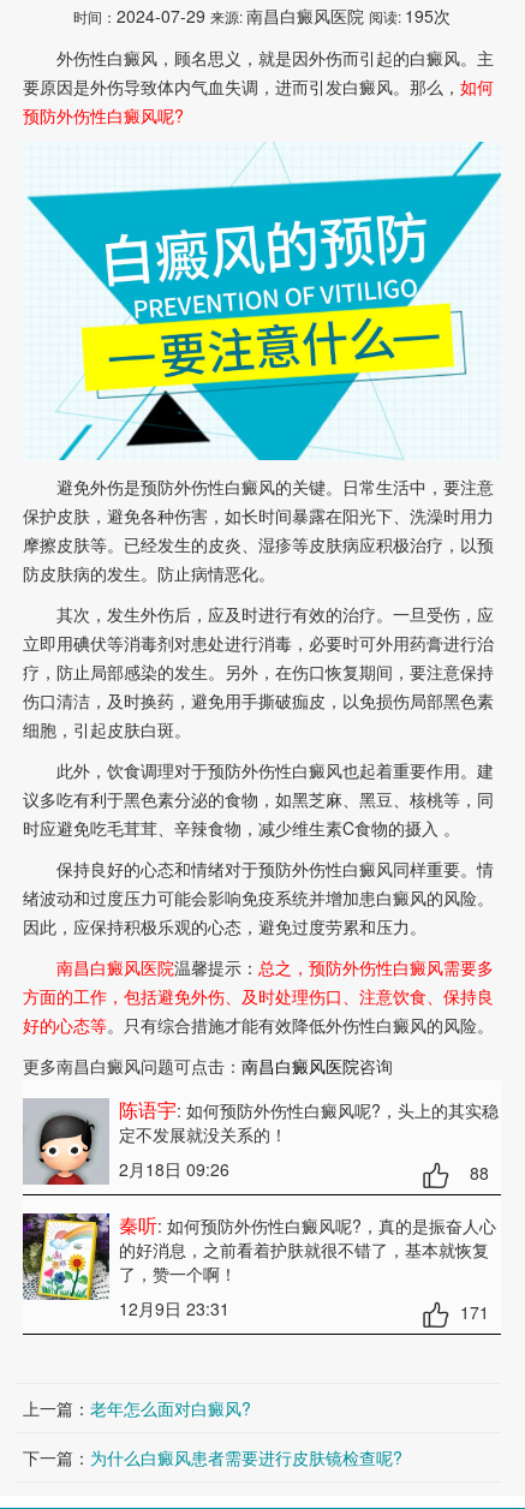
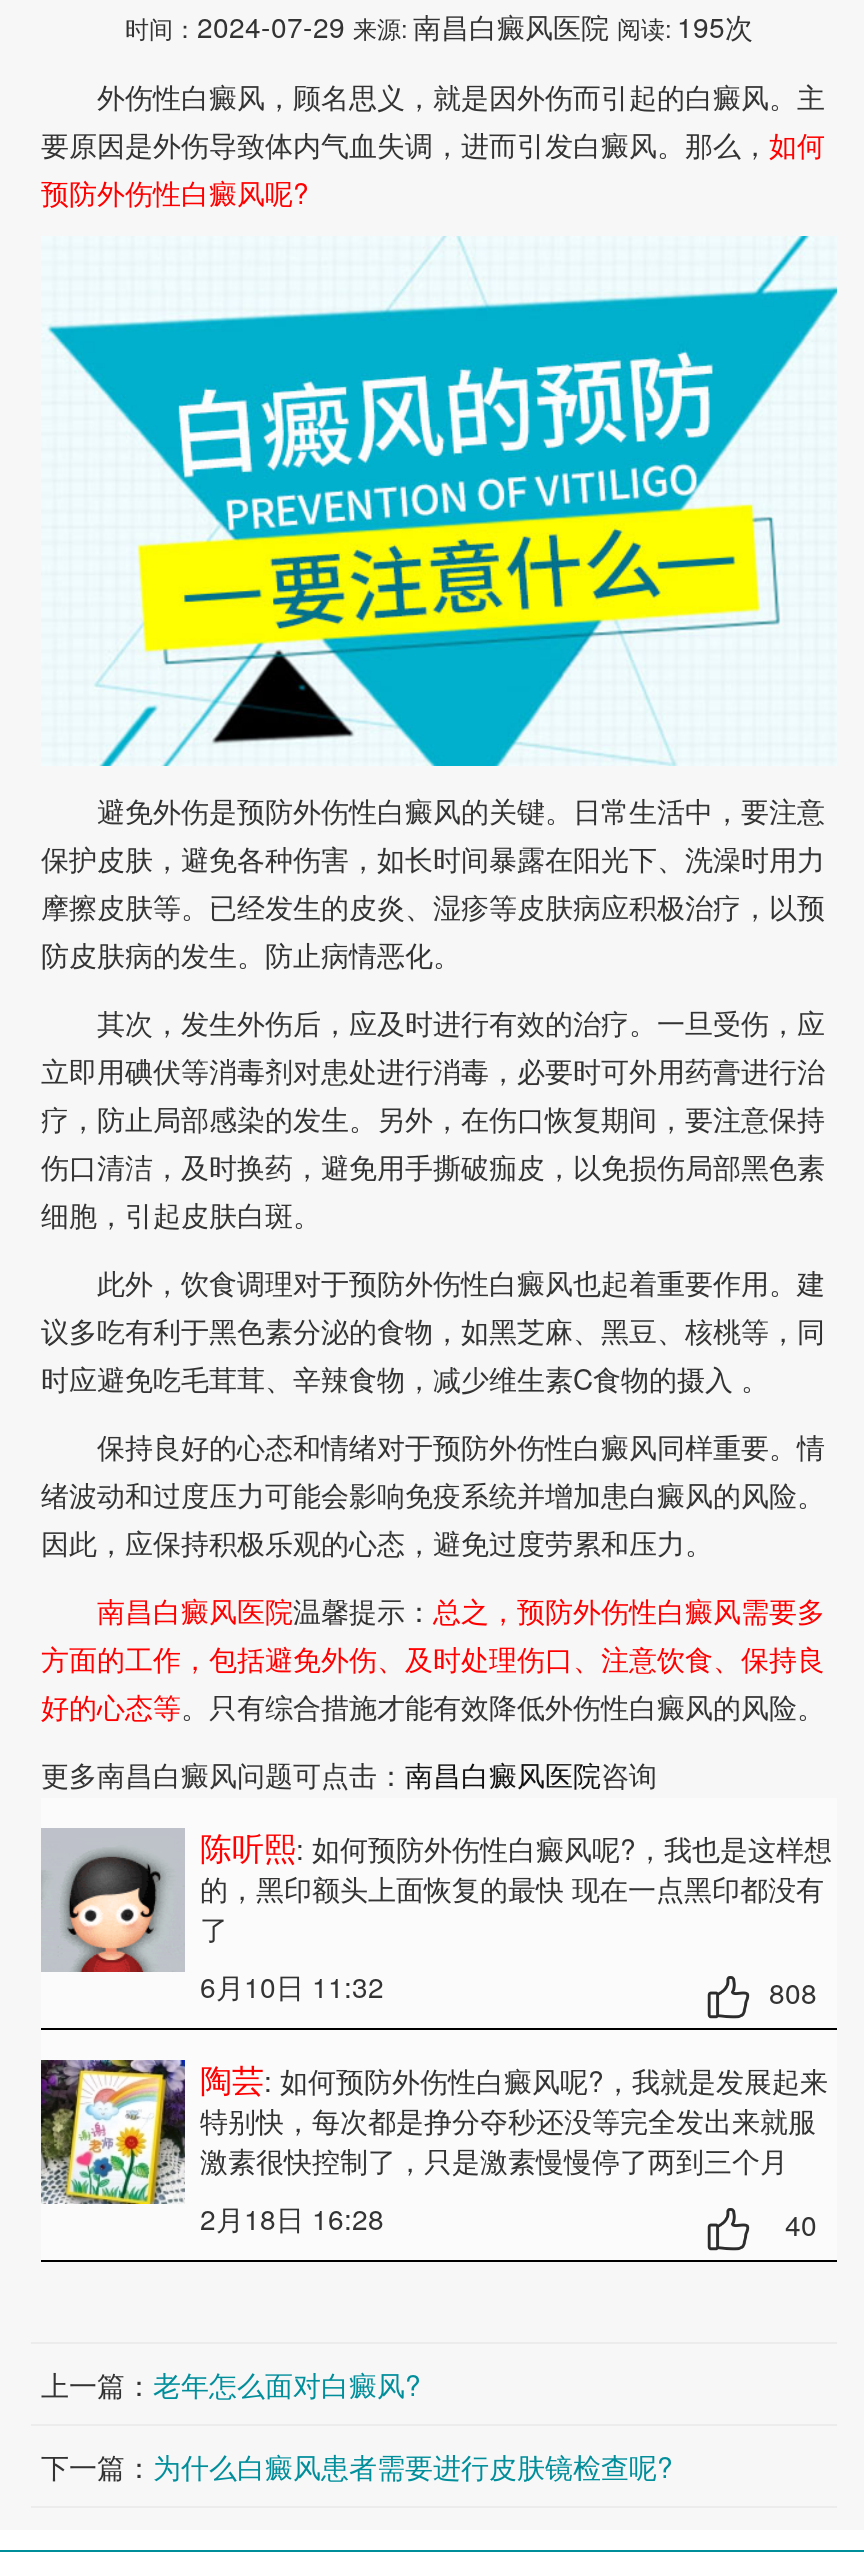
- 陈语宇: 如何预防外伤性白癜风呢?，头上的其实稳
- 定不发展就没关系的！
- 2月18日 09:26
- 88
+ 陈听熙: 如何预防外伤性白癜风呢?，我也是这样想
+ 的，黑印额头上面恢复的最快 现在一点黑印都没有
+ 了
+ 6月10日 11:32
+ 808

- 秦听: 如何预防外伤性白癜风呢?，真的是振奋人心
- 的好消息，之前看着护肤就很不错了，基本就恢复
- 了，赞一个啊！
- 12月9日 23:31
- 171
+ 陶芸: 如何预防外伤性白癜风呢?，我就是发展起来
+ 特别快，每次都是挣分夺秒还没等完全发出来就服
+ 激素很快控制了，只是激素慢慢停了两到三个月
+ 2月18日 16:28
+ 40
